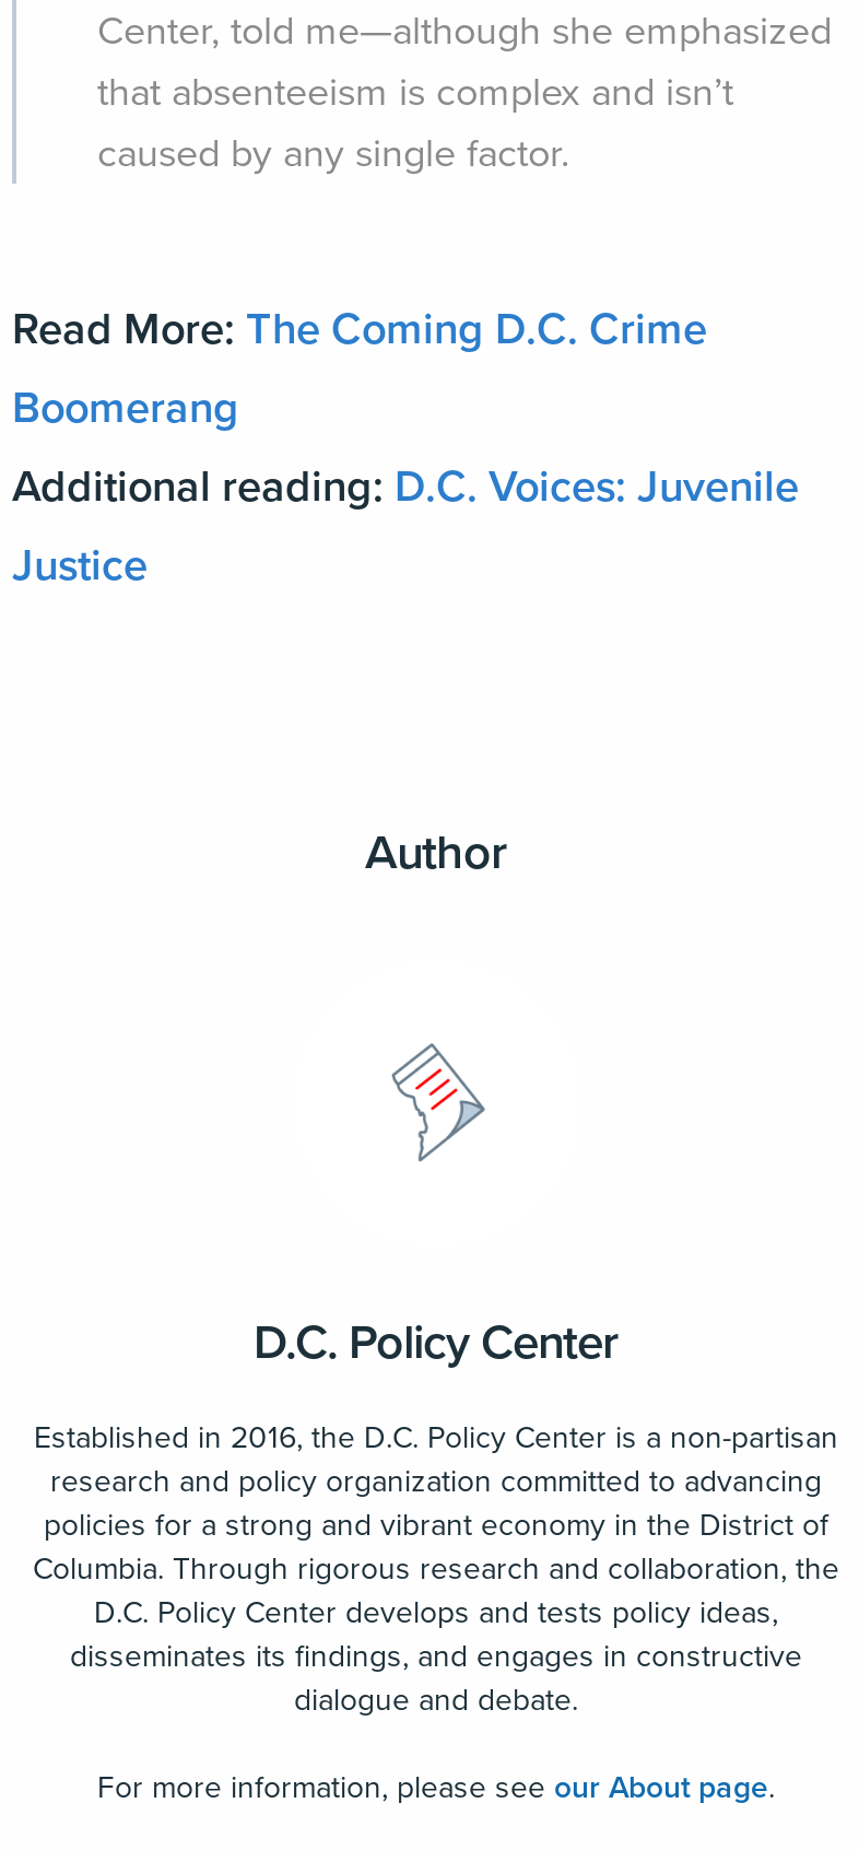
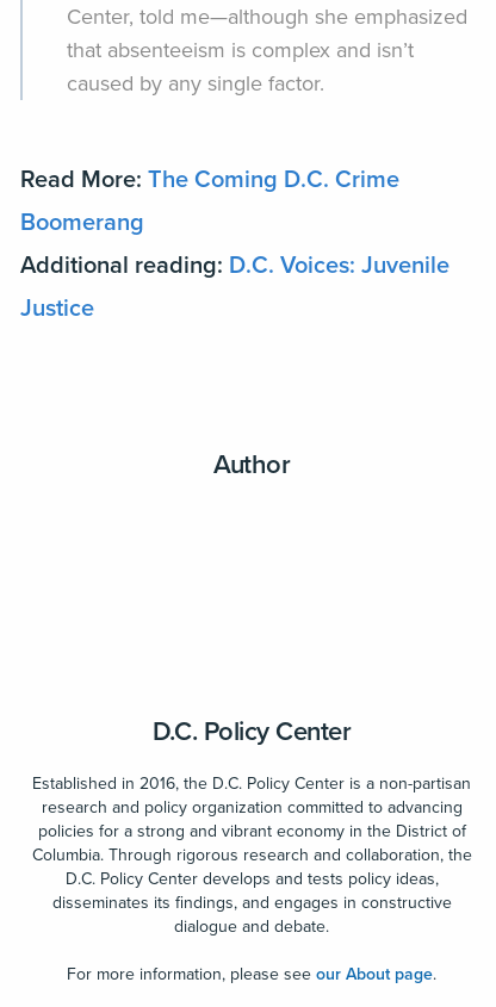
- [image]
